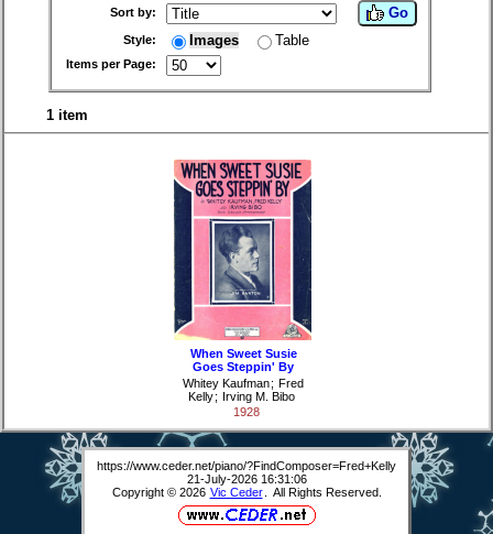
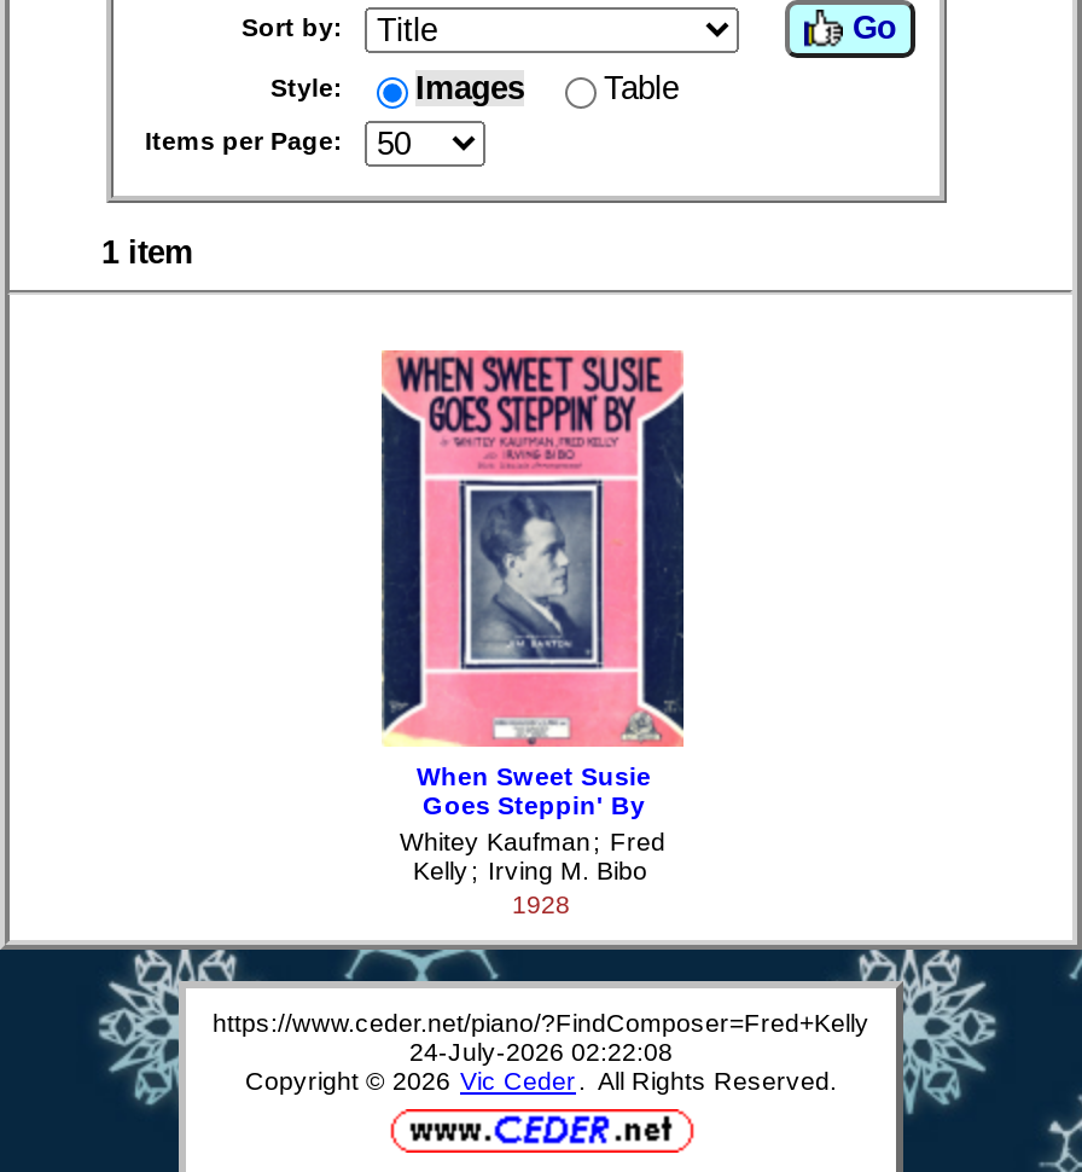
- 21-July-2026 16:31:06
+ 24-July-2026 02:22:08
